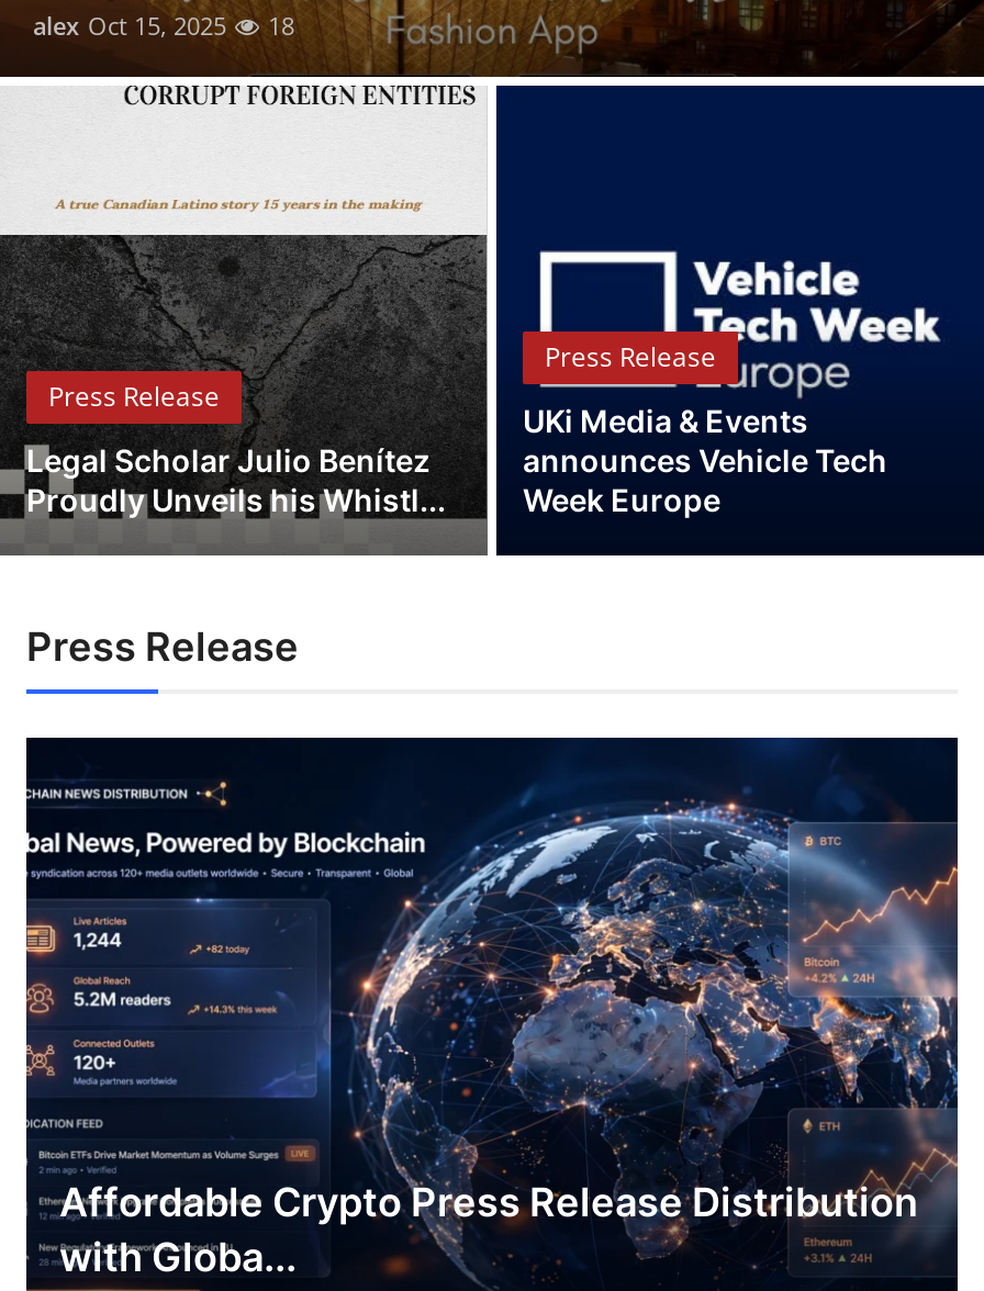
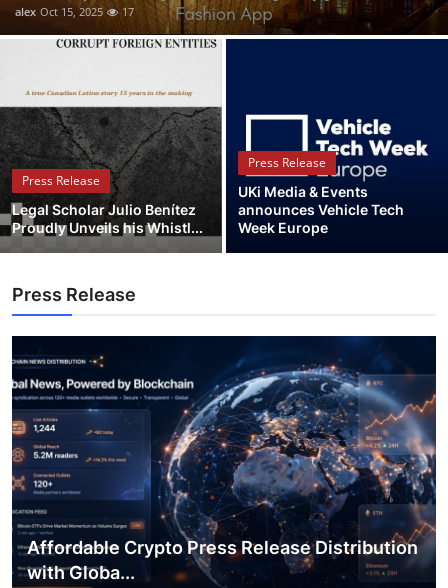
- alex Oct 15, 2025 18
+ alex Oct 15, 2025 17
